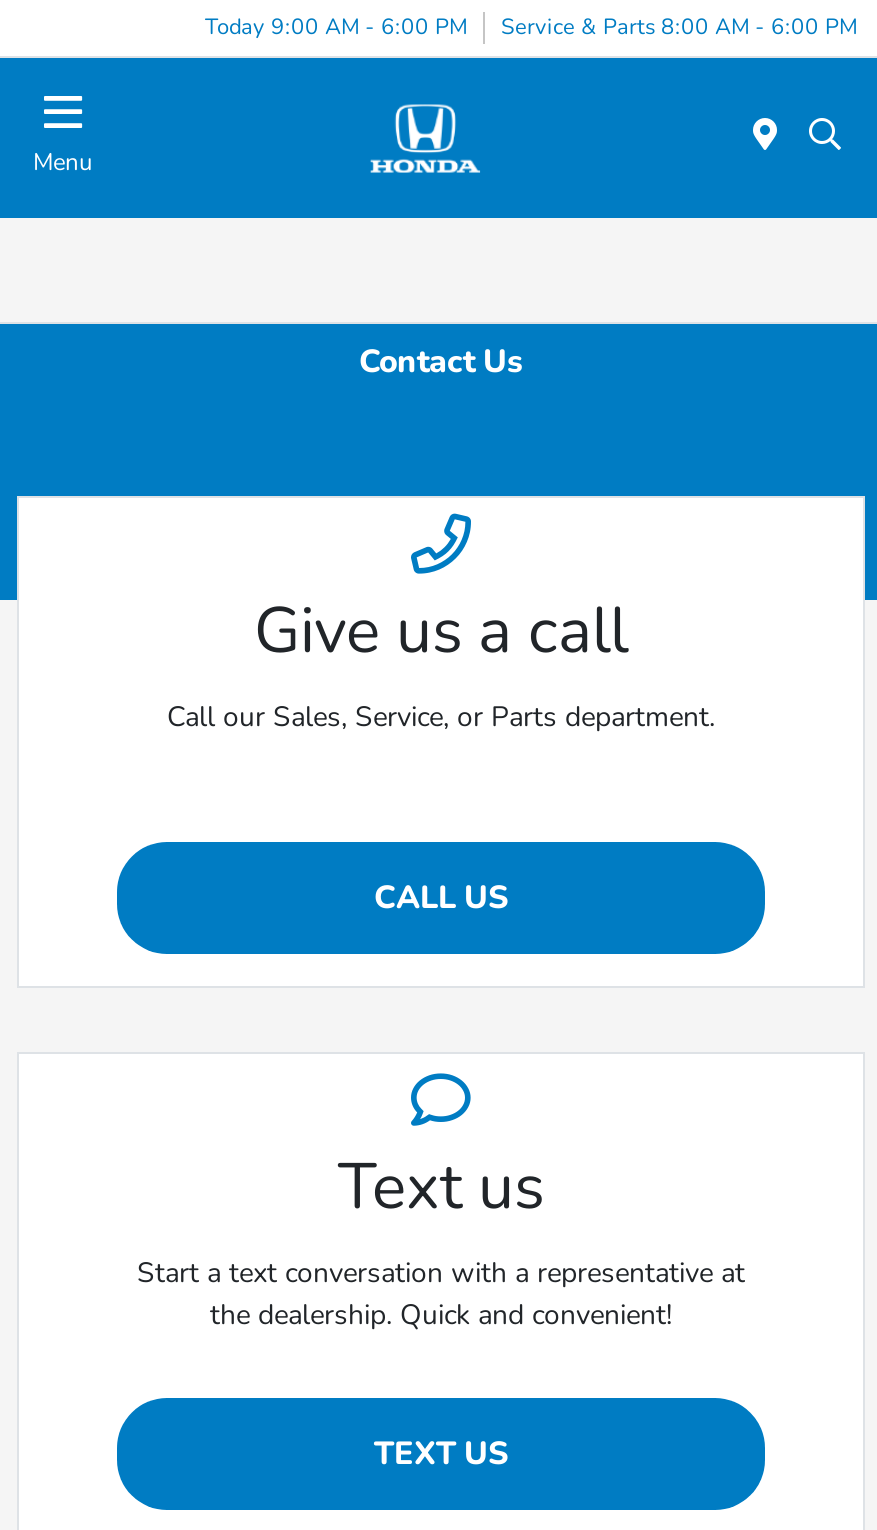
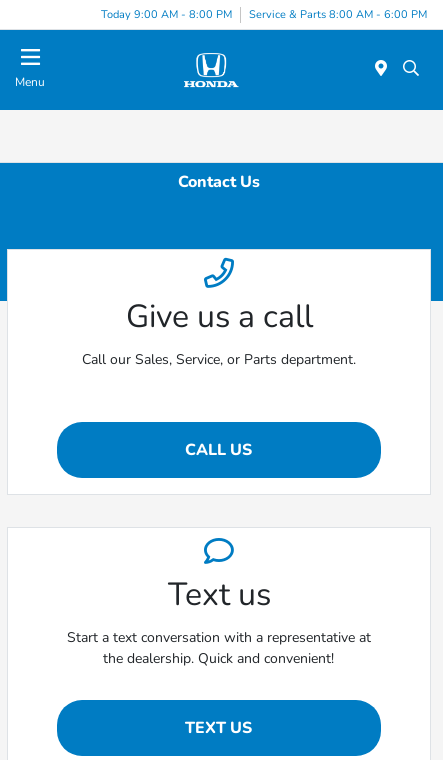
- Today 9:00 AM - 6:00 PM Service & Parts 8:00 AM - 6:00 PM
+ Today 9:00 AM - 8:00 PM Service & Parts 8:00 AM - 6:00 PM
